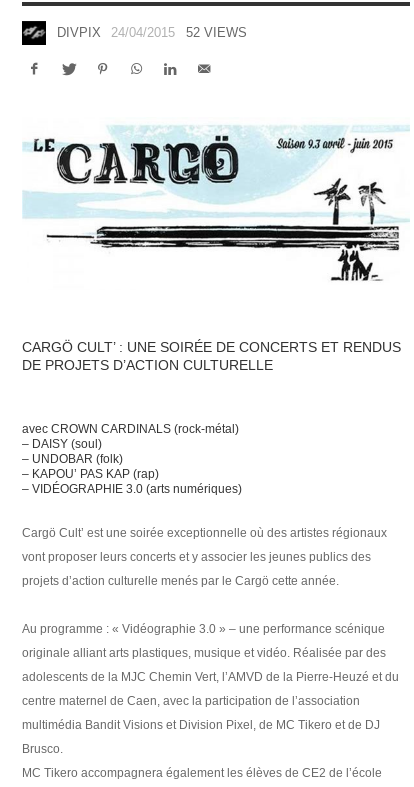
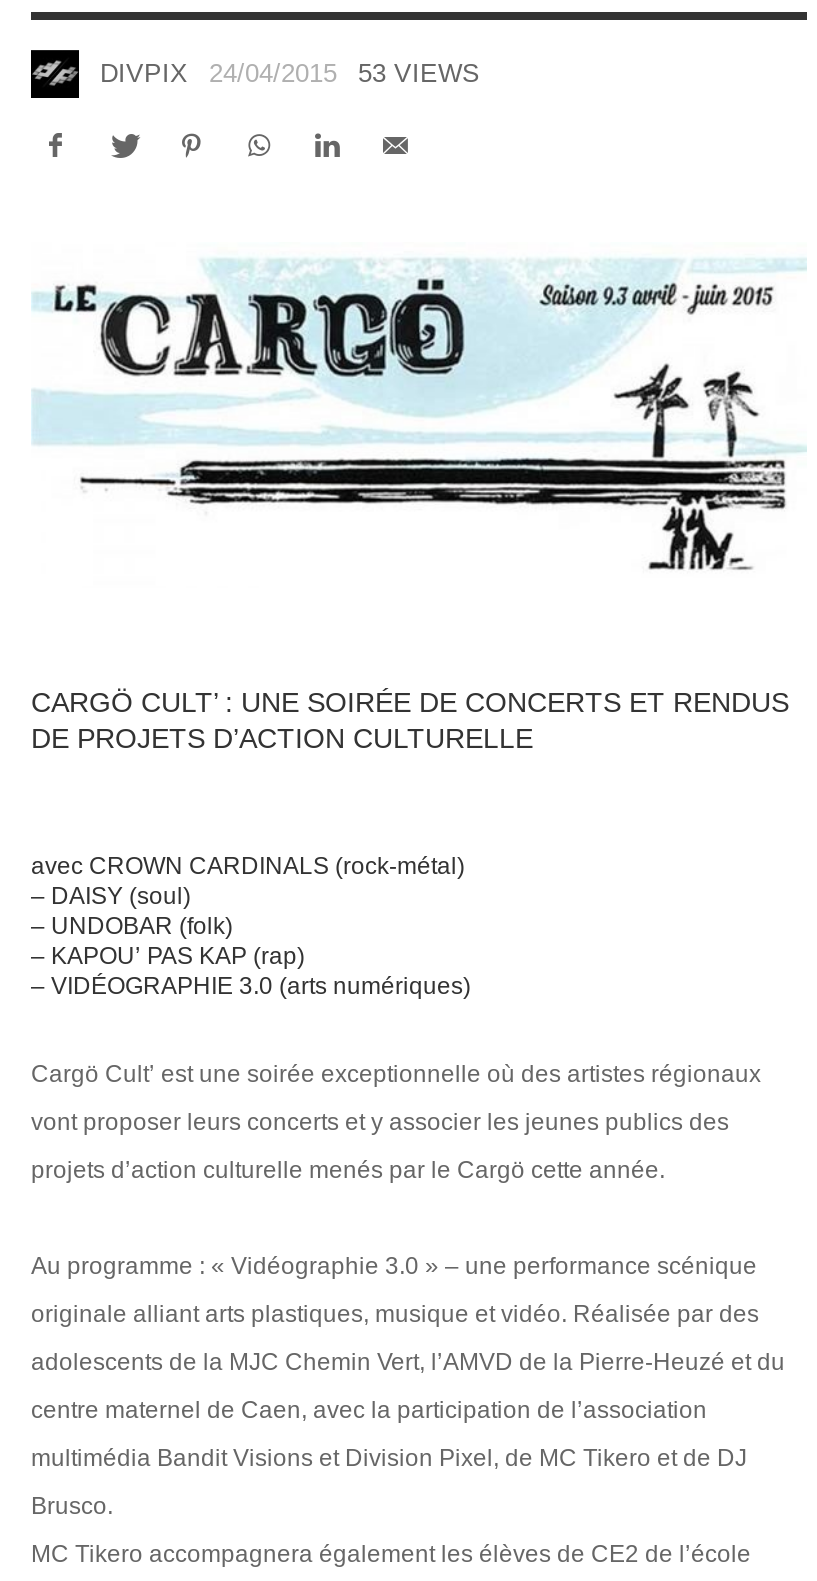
- DIVPIX 24/04/2015 52 VIEWS
+ DIVPIX 24/04/2015 53 VIEWS
